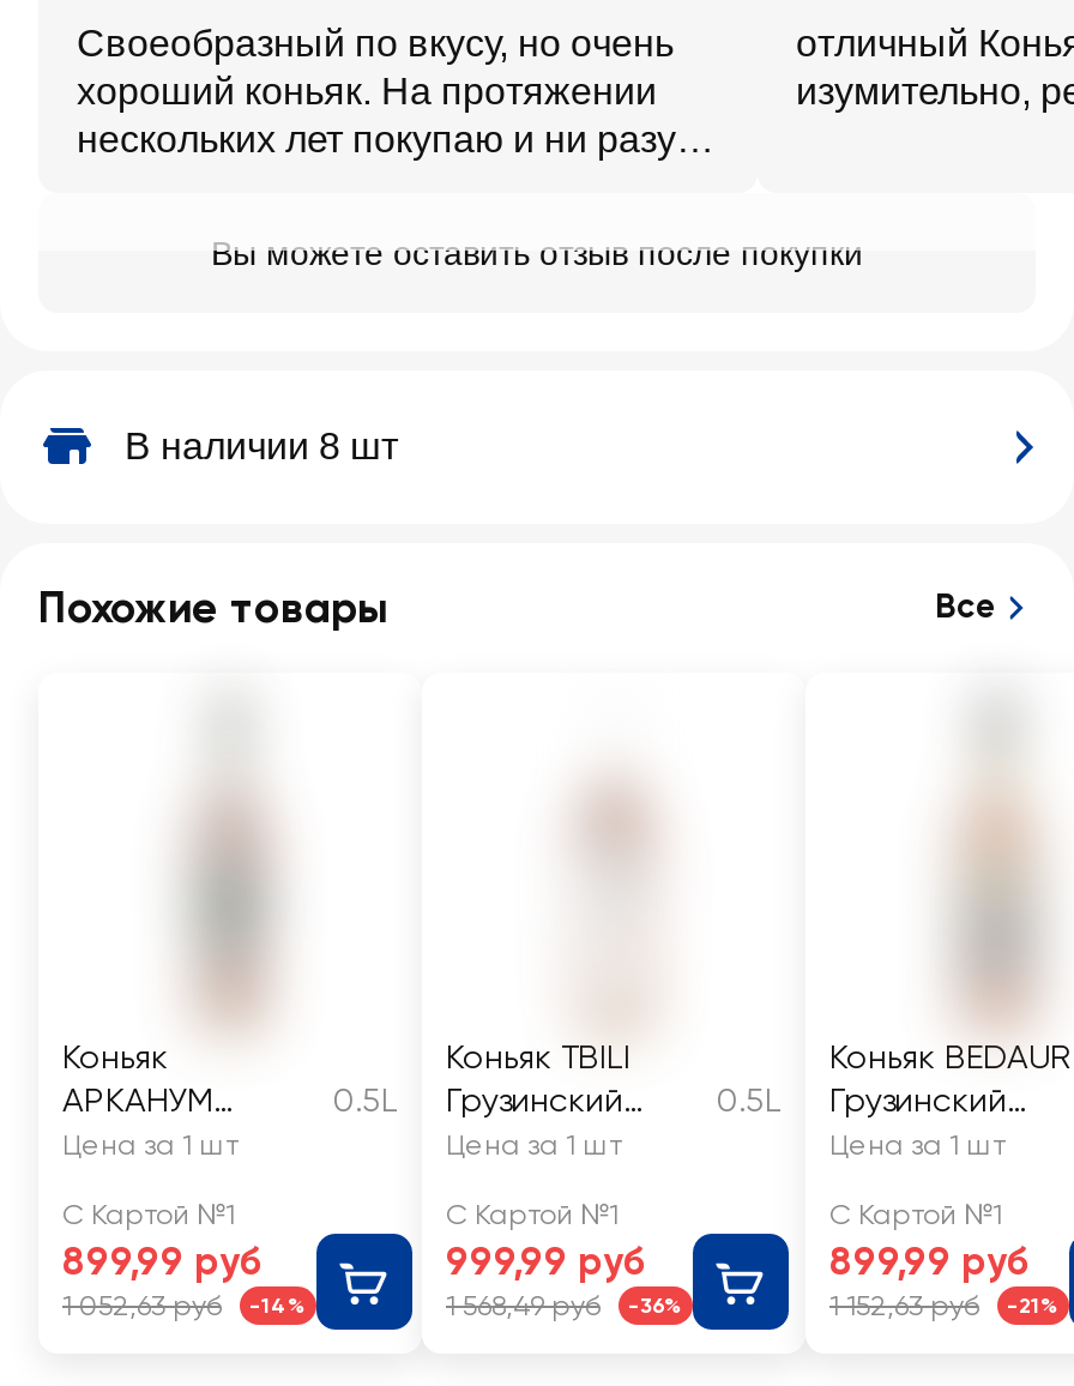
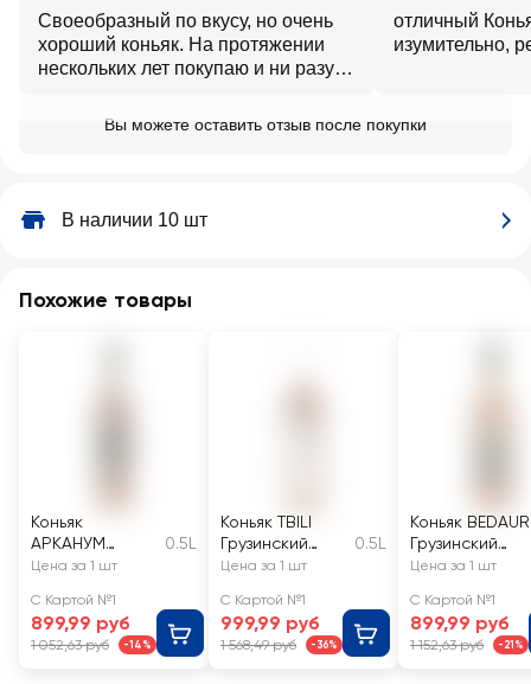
- В наличии 8 шт
+ В наличии 10 шт

- Все
